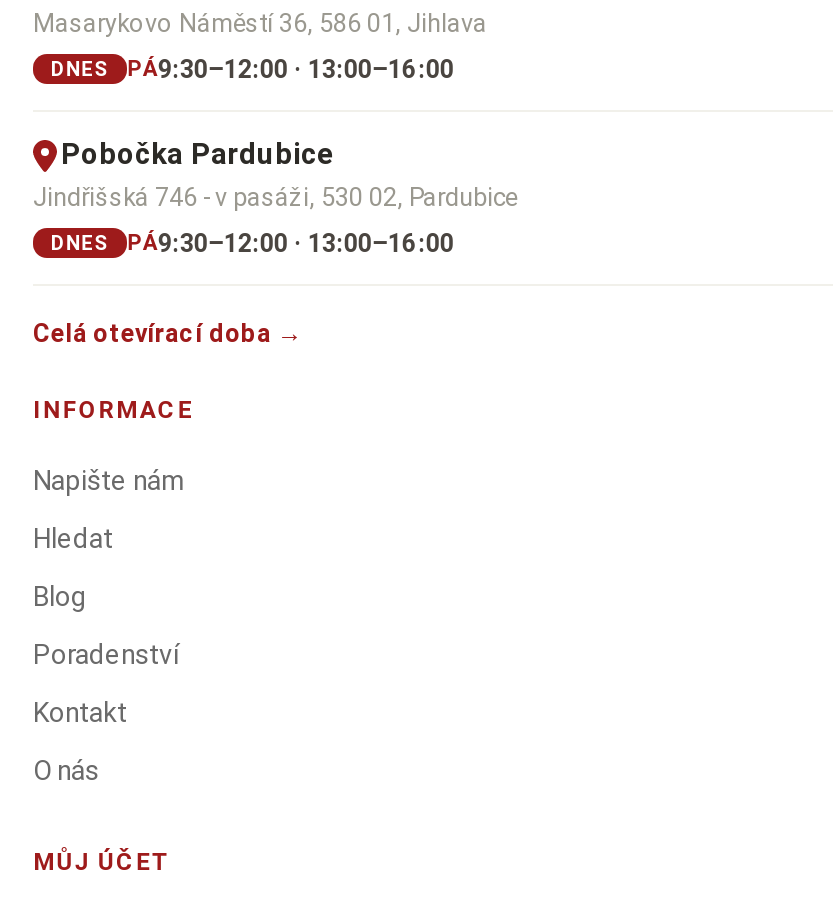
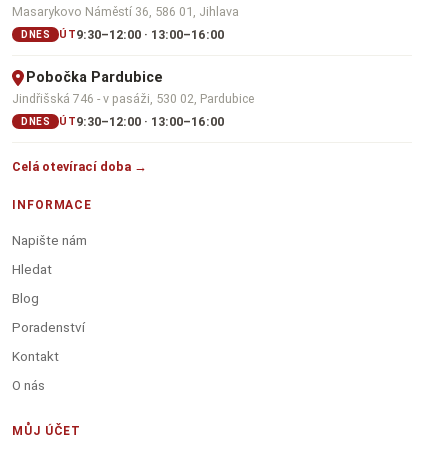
- DNES PÁ9:30–12:00 · 13:00–16:00
+ DNES ÚT9:30–12:00 · 13:00–16:00

- DNES PÁ9:30–12:00 · 13:00–16:00
+ DNES ÚT9:30–12:00 · 13:00–16:00
